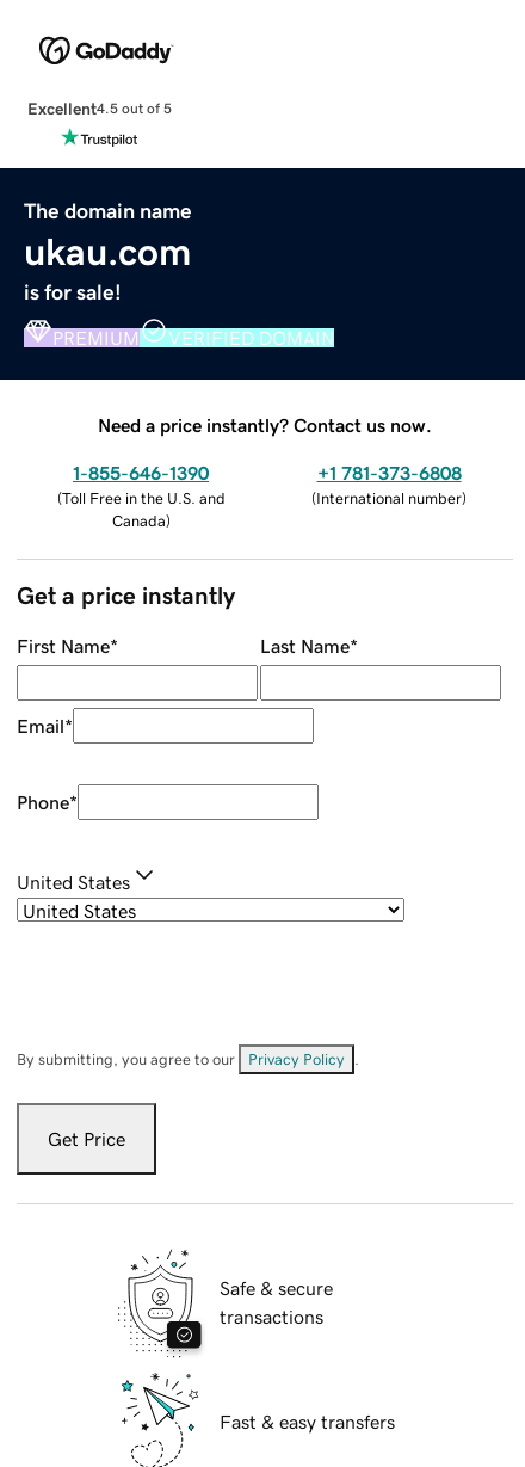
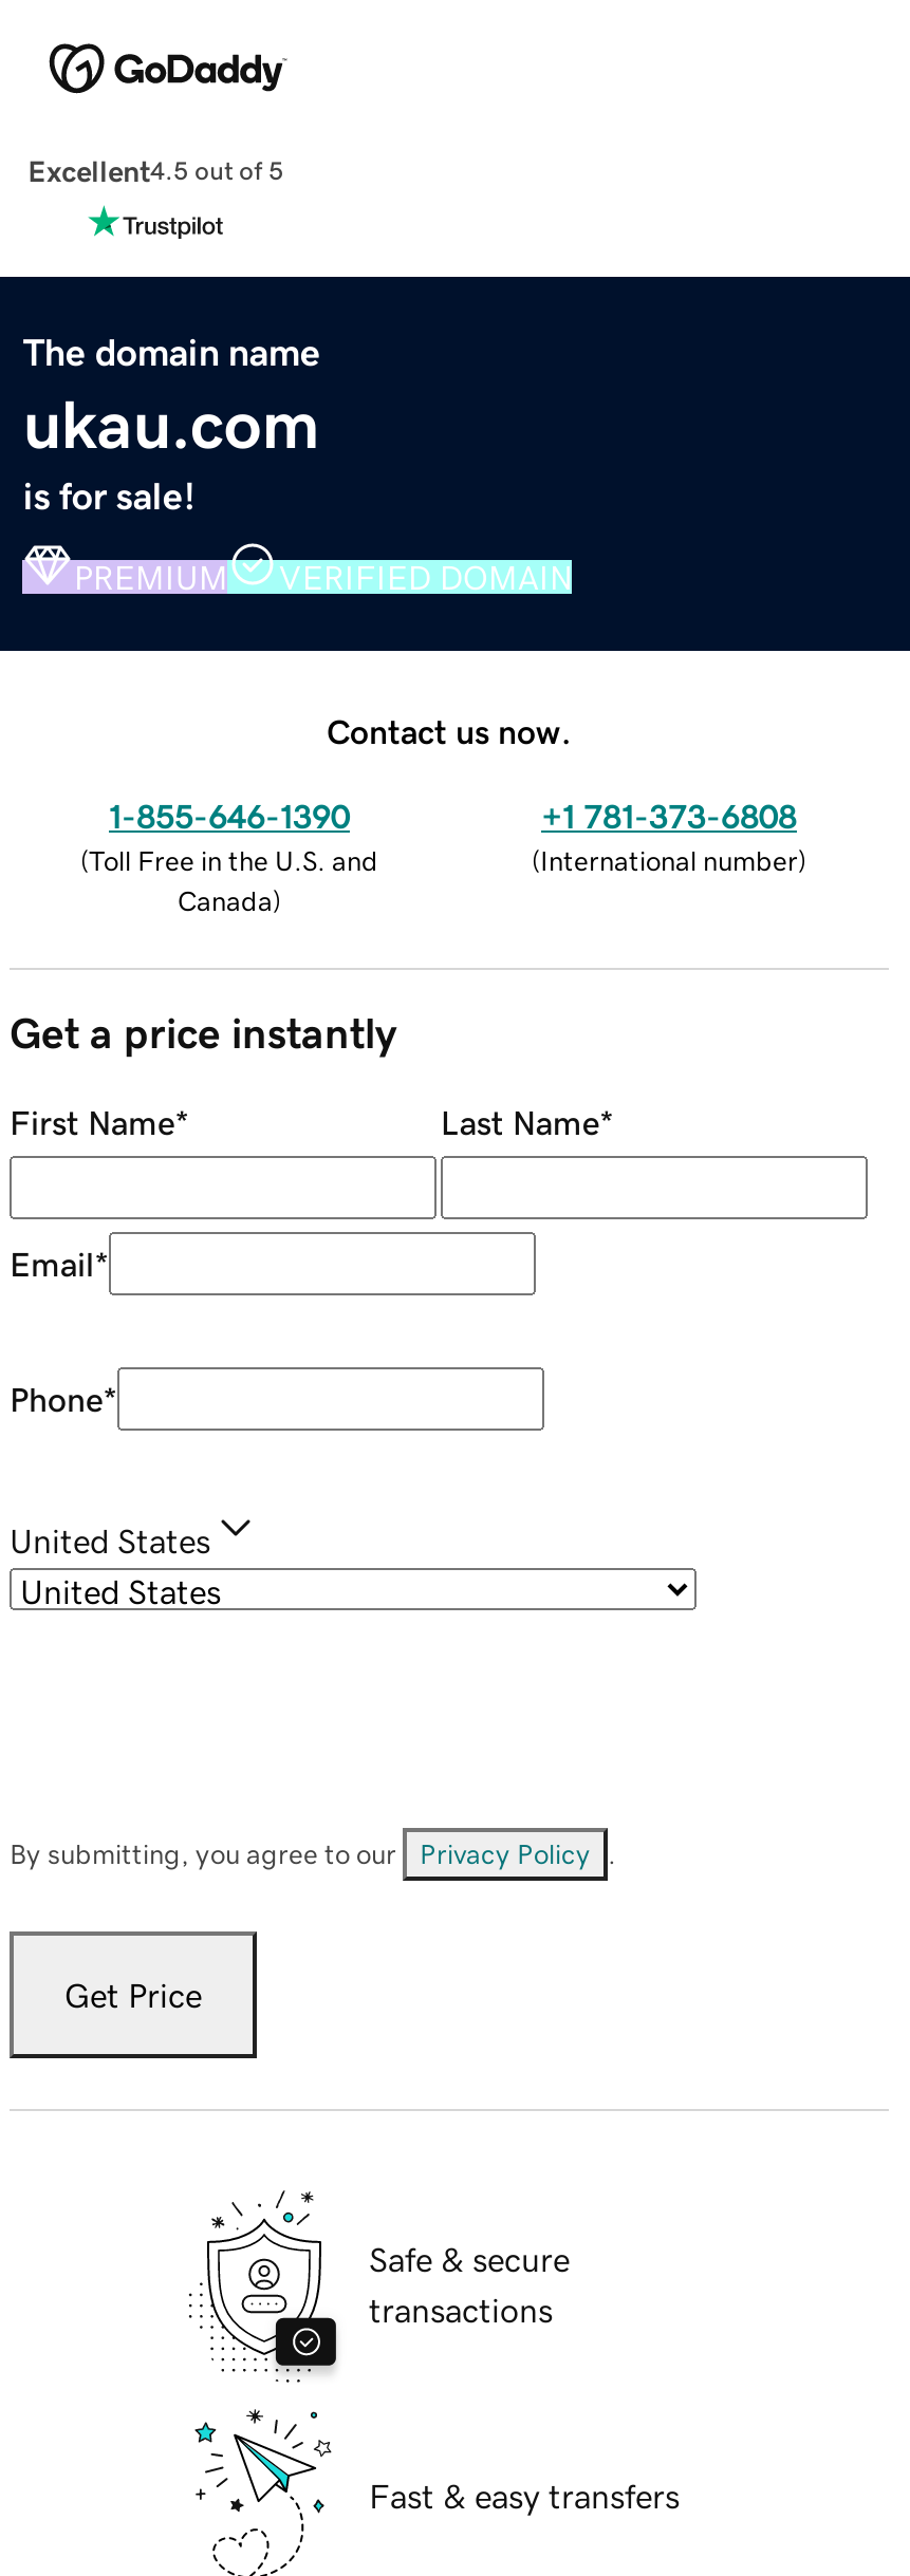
- Need a price instantly? Contact us now.
+ Contact us now.
